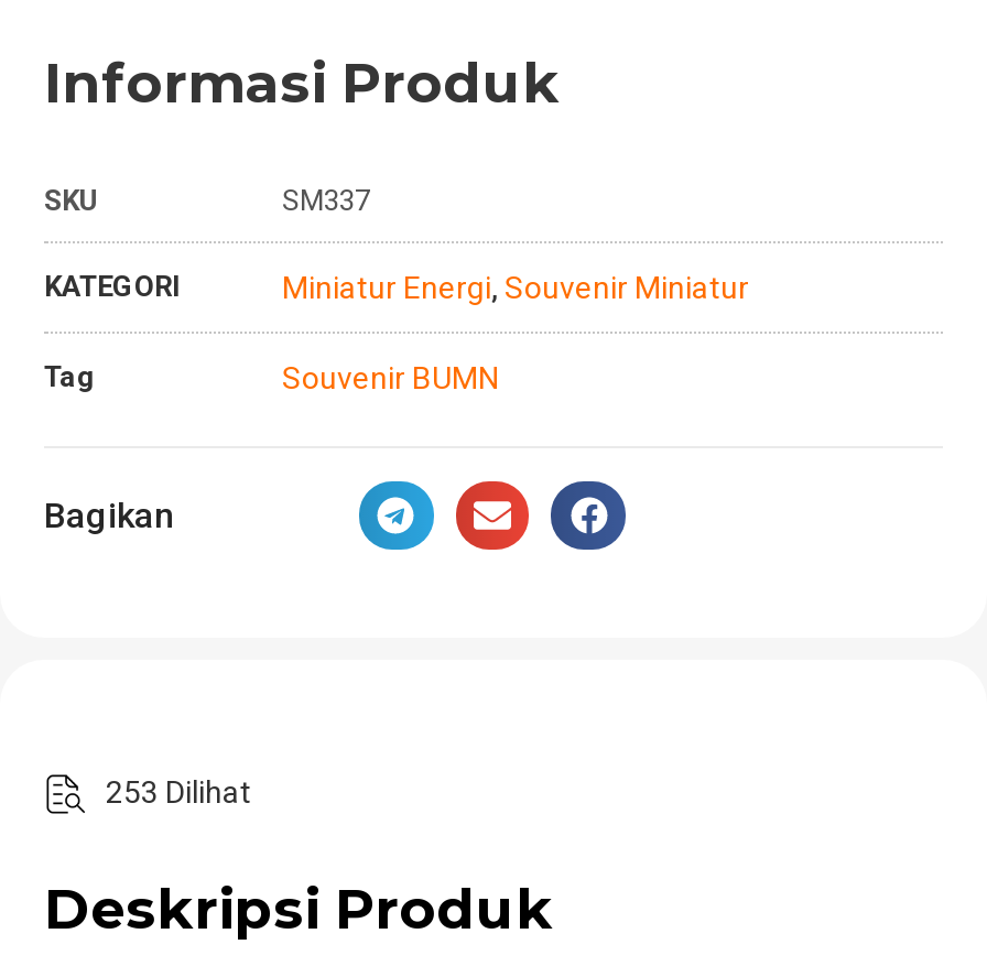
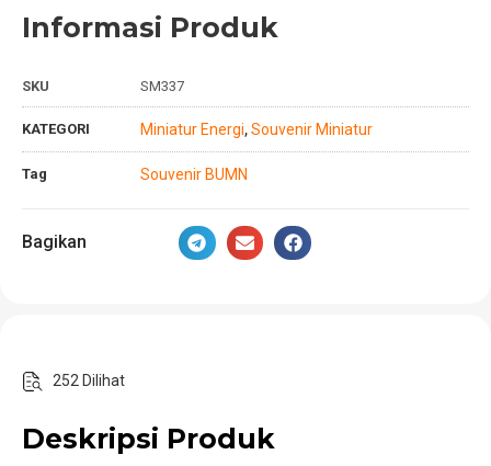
- 253 Dilihat
+ 252 Dilihat
